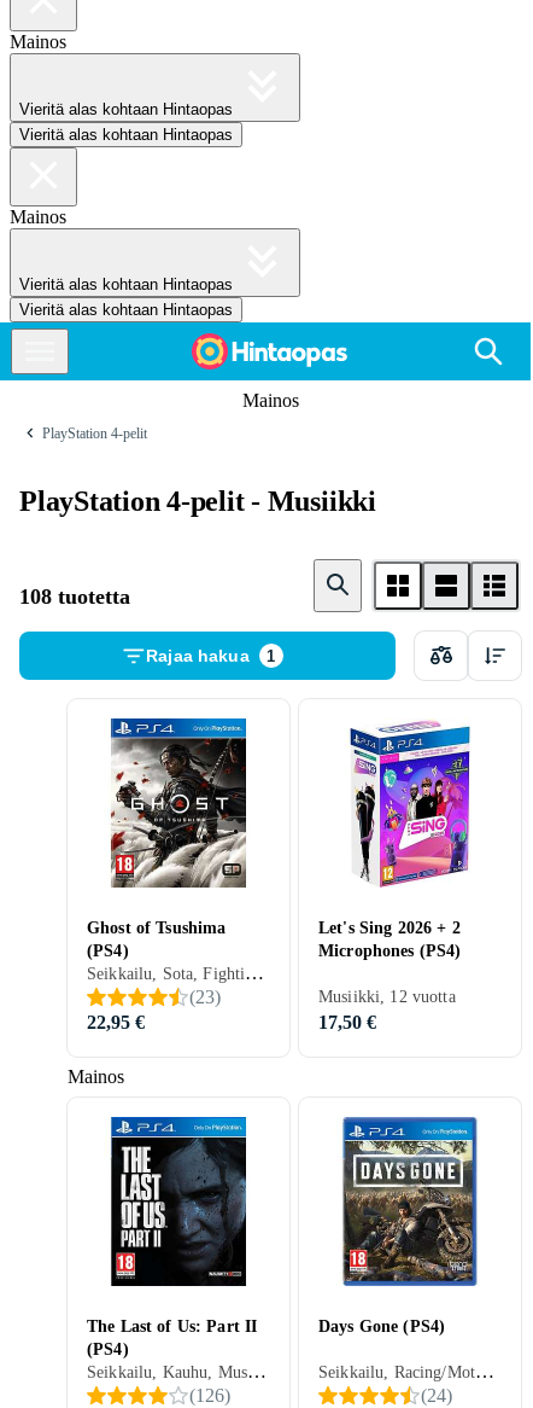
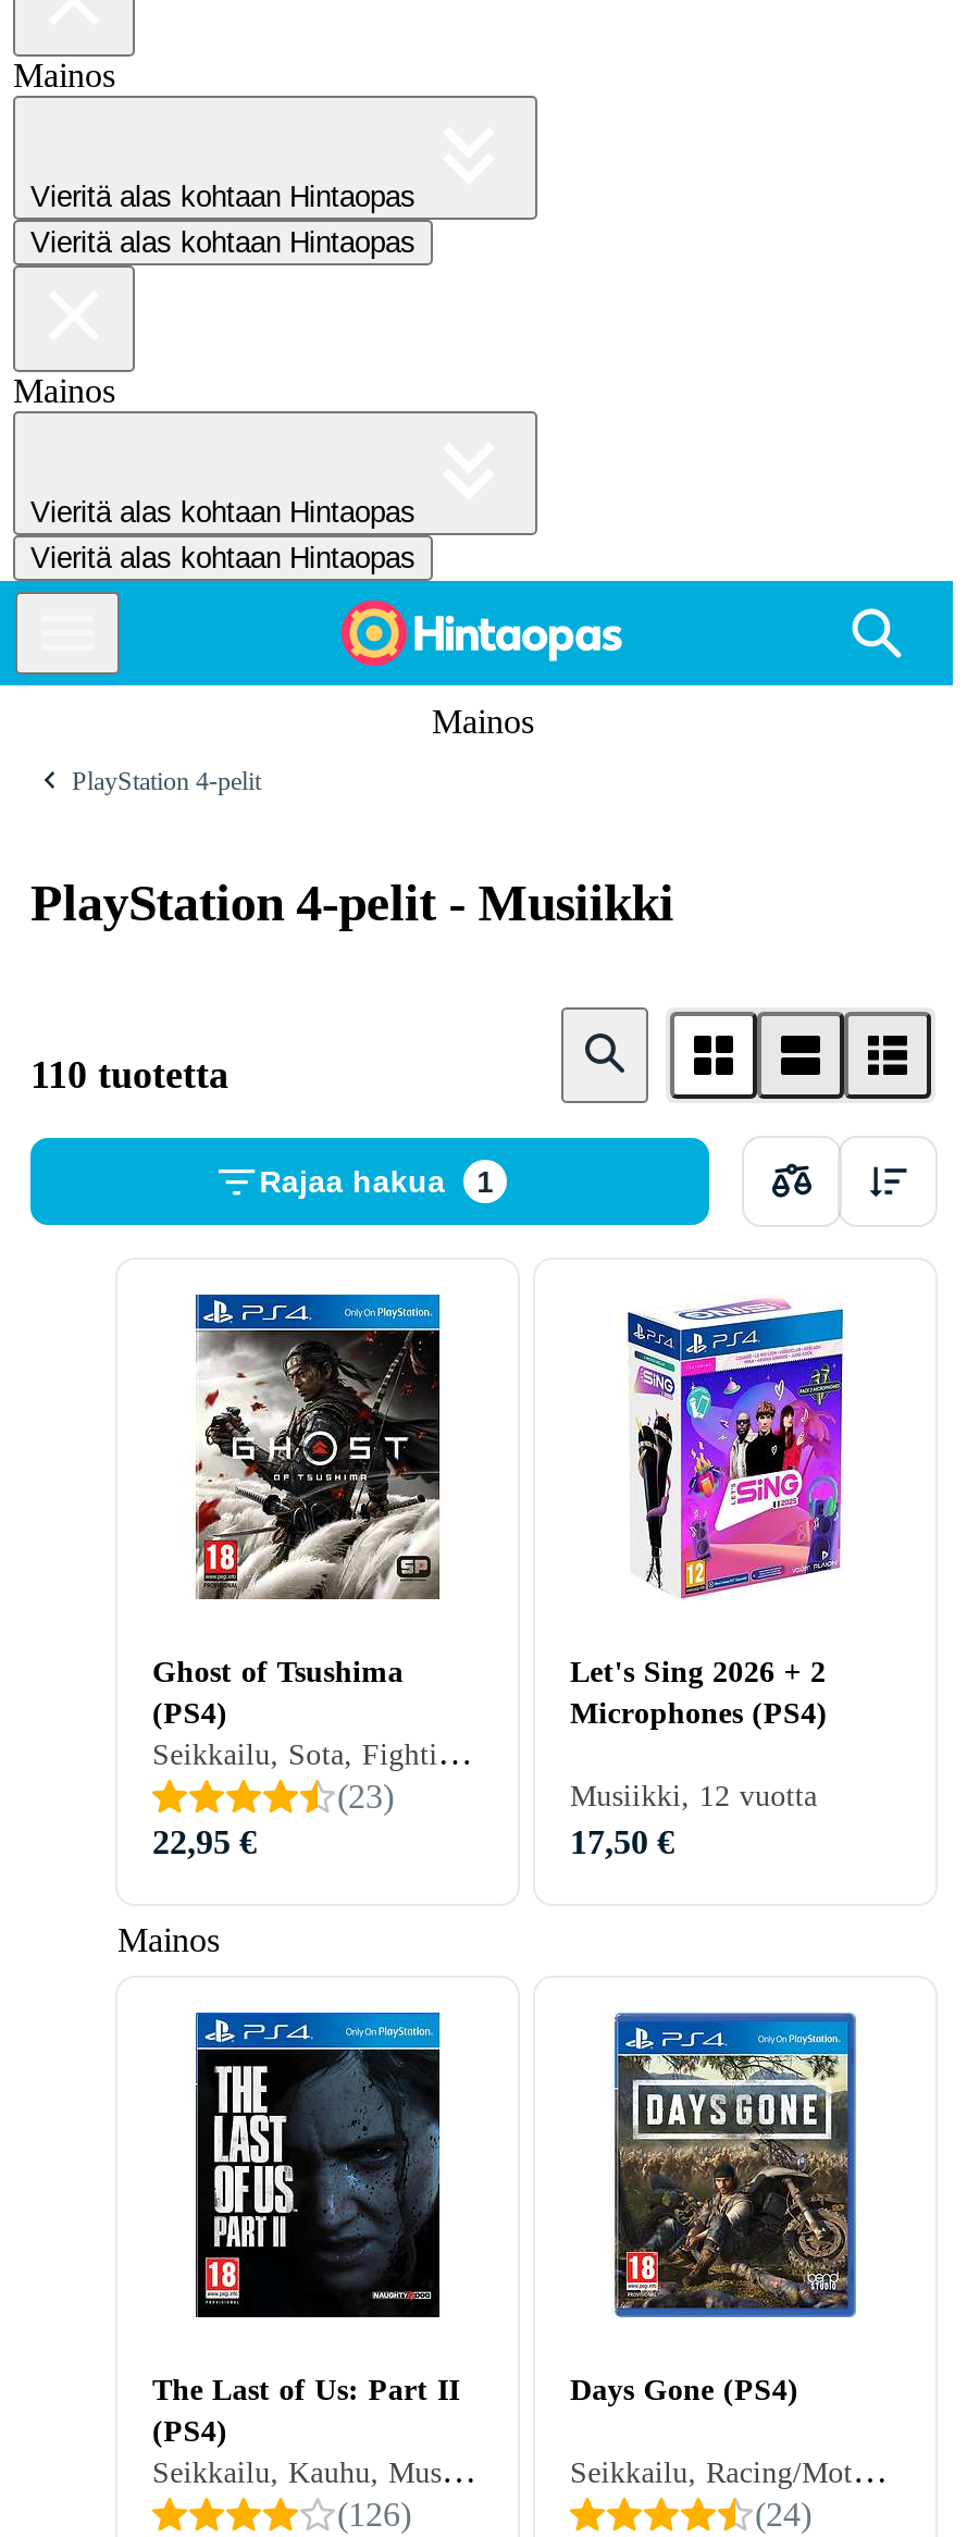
- 108 tuotetta
+ 110 tuotetta
